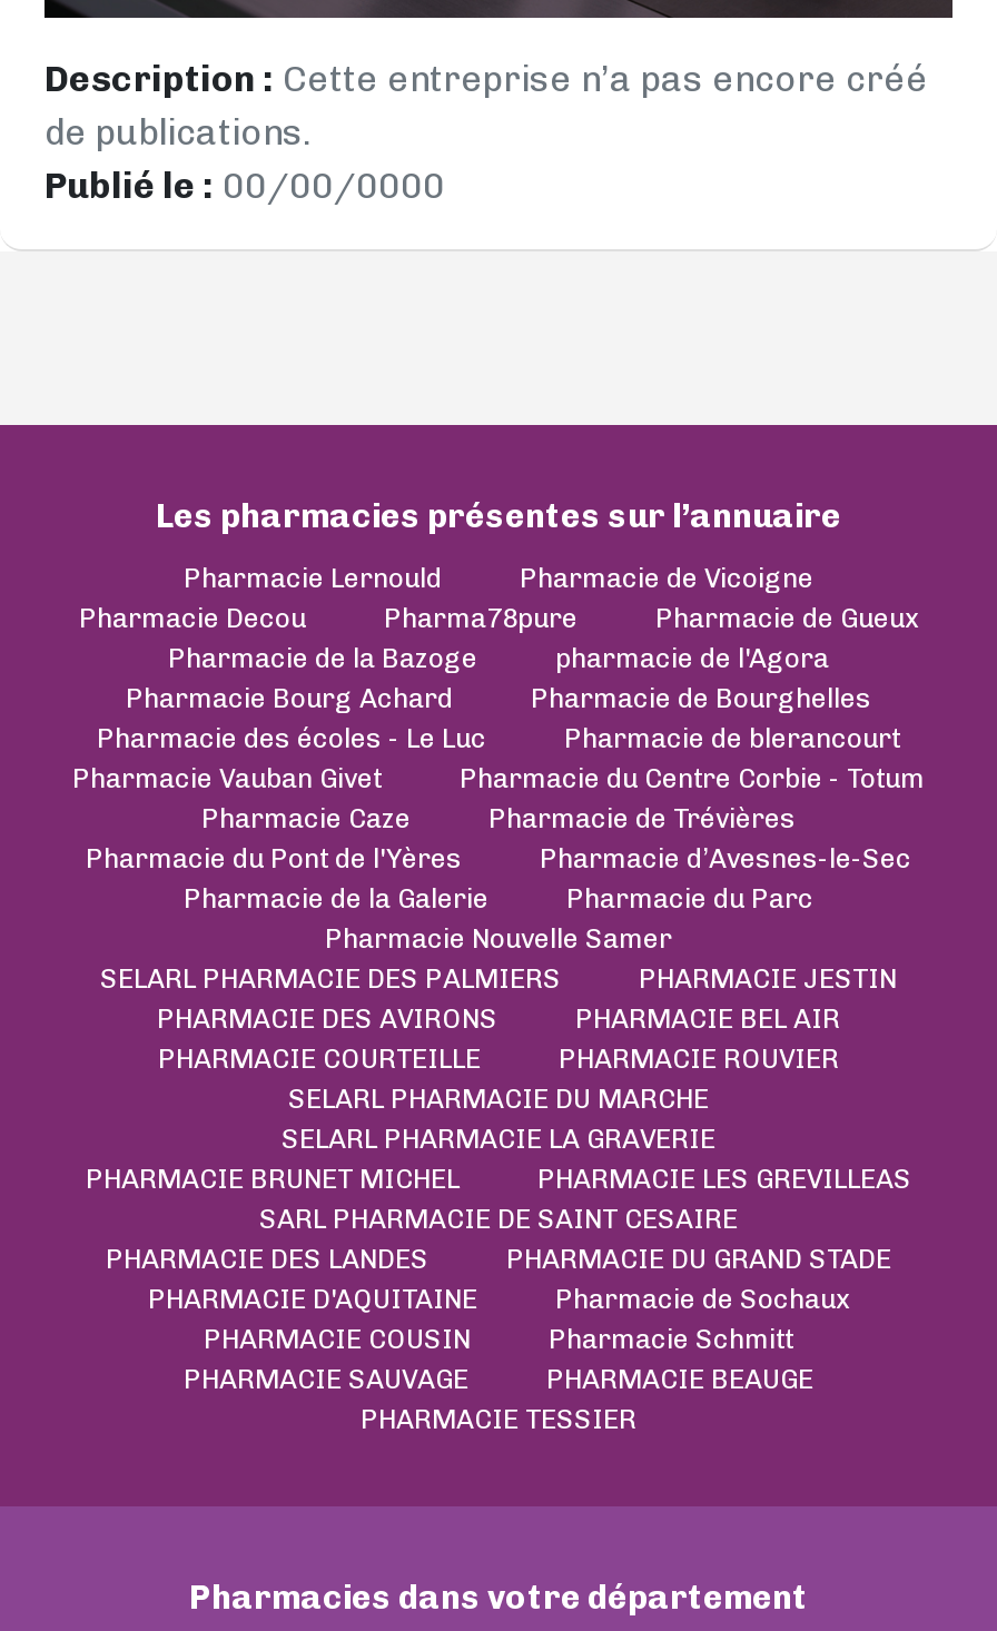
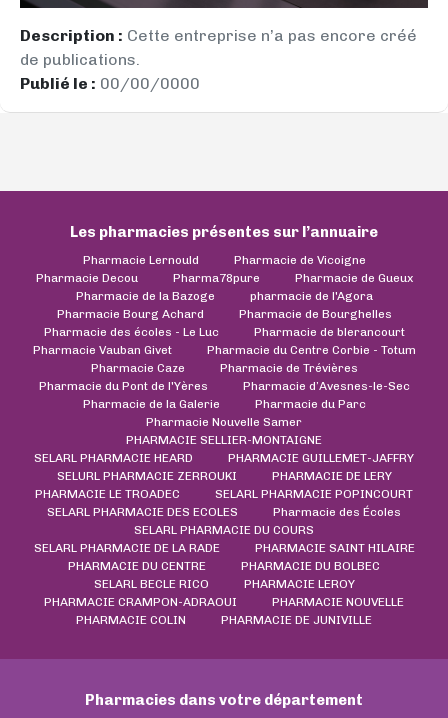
- SELARL PHARMACIE DES PALMIERS
- PHARMACIE JESTIN
- PHARMACIE DES AVIRONS
- PHARMACIE BEL AIR
- PHARMACIE COURTEILLE
- PHARMACIE ROUVIER
- SELARL PHARMACIE DU MARCHE
- SELARL PHARMACIE LA GRAVERIE
- PHARMACIE BRUNET MICHEL
- PHARMACIE LES GREVILLEAS
- SARL PHARMACIE DE SAINT CESAIRE
- PHARMACIE DES LANDES
- PHARMACIE DU GRAND STADE
- PHARMACIE D'AQUITAINE
- Pharmacie de Sochaux
- PHARMACIE COUSIN
- Pharmacie Schmitt
- PHARMACIE SAUVAGE
- PHARMACIE BEAUGE
- PHARMACIE TESSIER
+ PHARMACIE SELLIER-MONTAIGNE
+ SELARL PHARMACIE HEARD
+ PHARMACIE GUILLEMET-JAFFRY
+ SELURL PHARMACIE ZERROUKI
+ PHARMACIE DE LERY
+ PHARMACIE LE TROADEC
+ SELARL PHARMACIE POPINCOURT
+ SELARL PHARMACIE DES ECOLES
+ Pharmacie des Écoles
+ SELARL PHARMACIE DU COURS
+ SELARL PHARMACIE DE LA RADE
+ PHARMACIE SAINT HILAIRE
+ PHARMACIE DU CENTRE
+ PHARMACIE DU BOLBEC
+ SELARL BECLE RICO
+ PHARMACIE LEROY
+ PHARMACIE CRAMPON-ADRAOUI
+ PHARMACIE NOUVELLE
+ PHARMACIE COLIN
+ PHARMACIE DE JUNIVILLE
